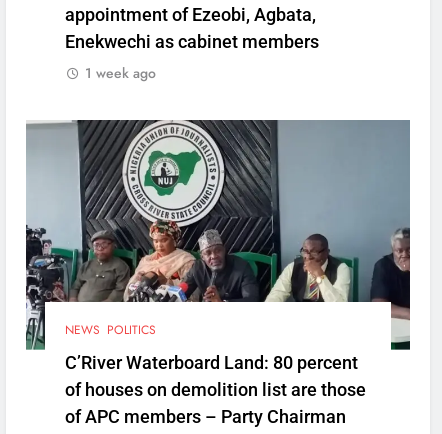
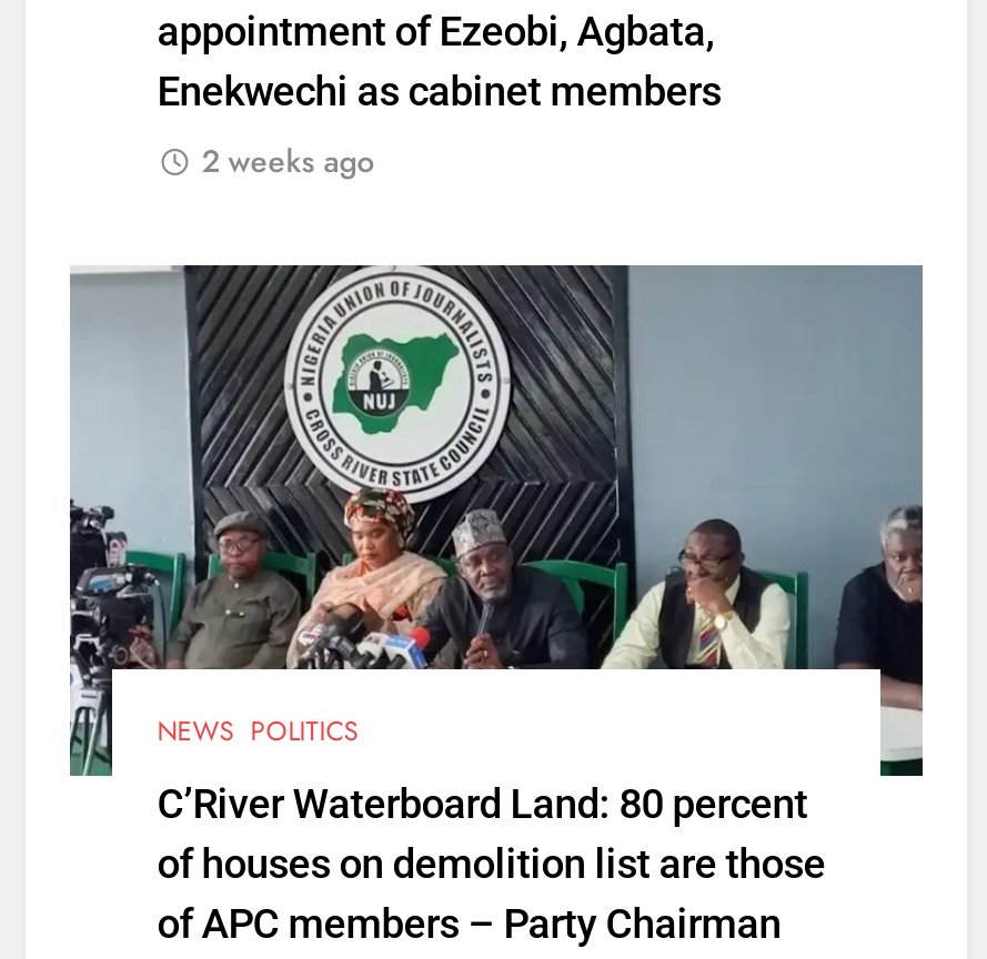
- 1 week ago
+ 2 weeks ago
